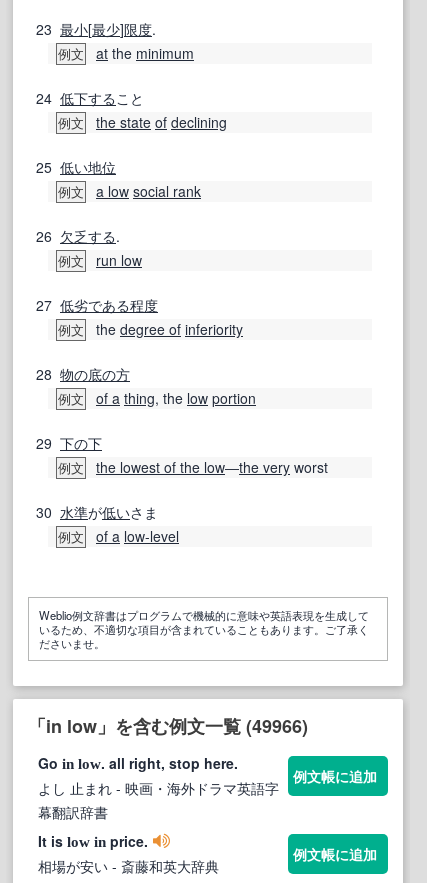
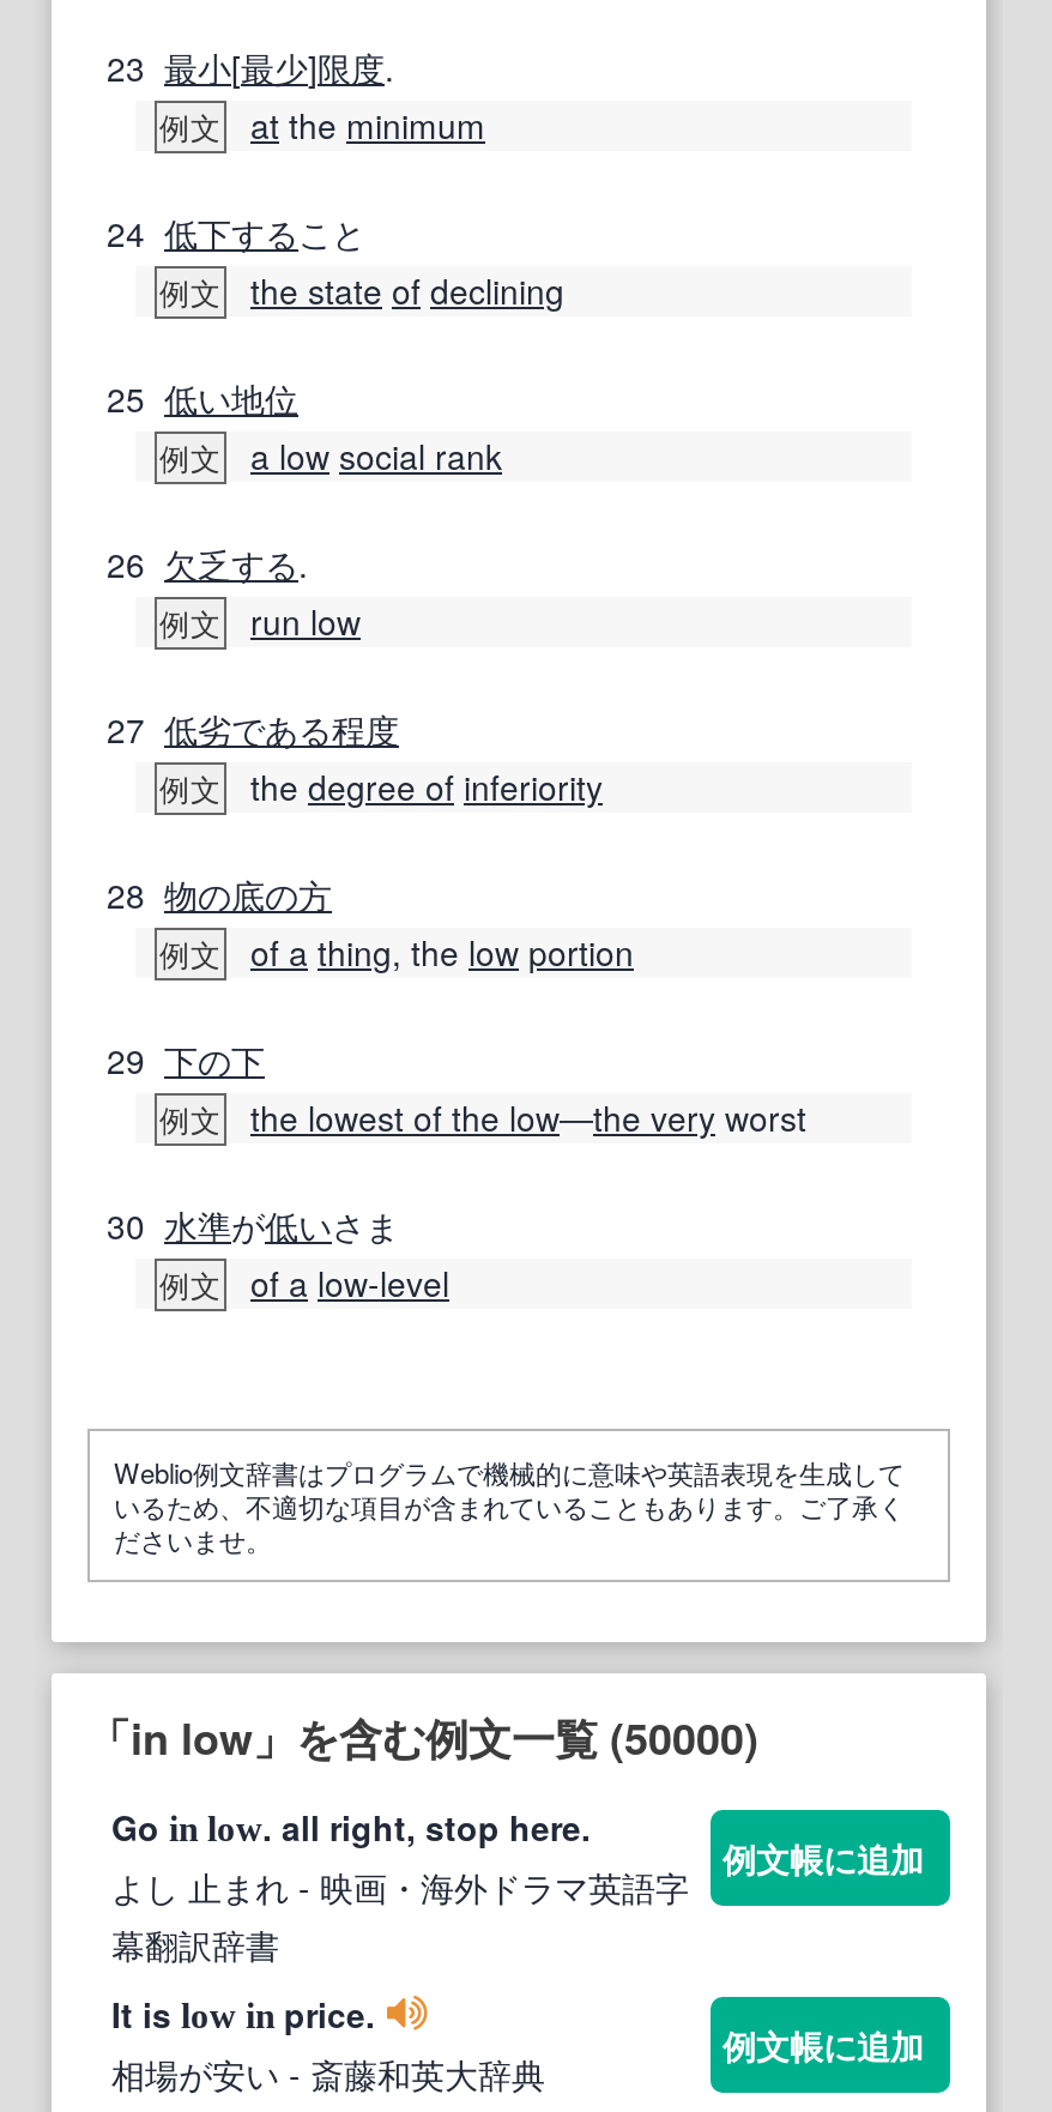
- 「in low」を含む例文一覧 (49966)
+ 「in low」を含む例文一覧 (50000)
